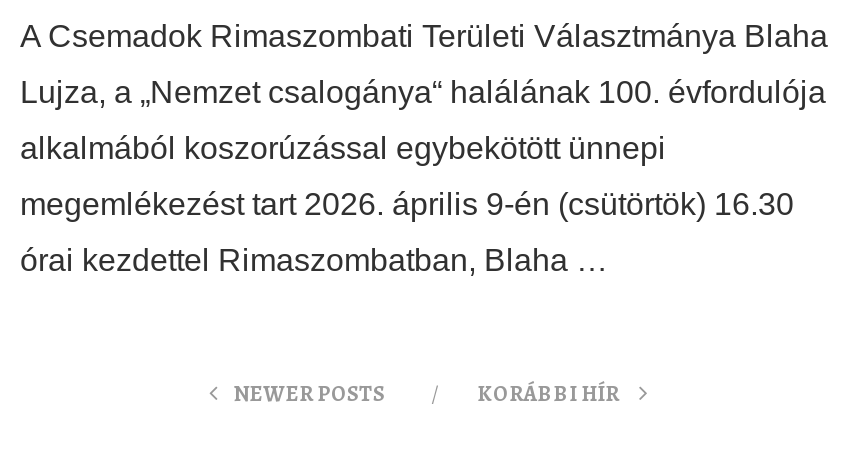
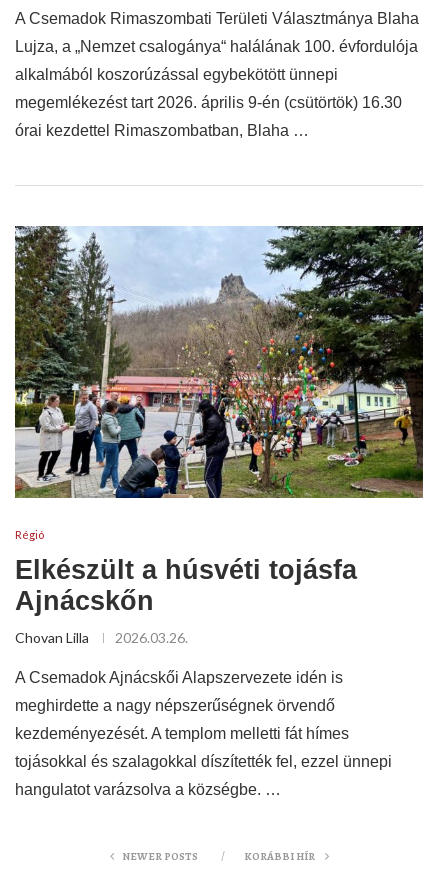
+ [image]
+ Régió
+ Elkészült a húsvéti tojásfa
+ Ajnácskőn
+ Chovan Lilla
+ 2026.03.26.
+ A Csemadok Ajnácskői Alapszervezete idén is
+ meghirdette a nagy népszerűségnek örvendő
+ kezdeményezését. A templom melletti fát hímes
+ tojásokkal és szalagokkal díszítették fel, ezzel ünnepi
+ hangulatot varázsolva a községbe. …
